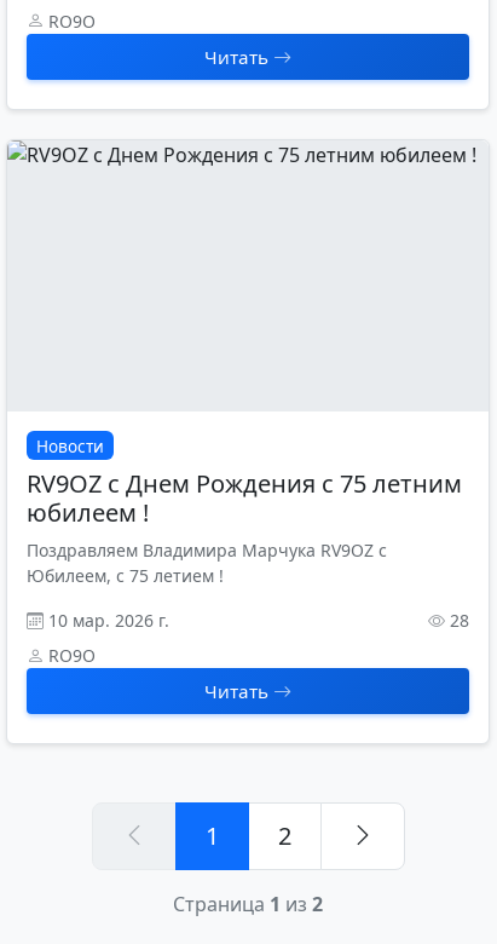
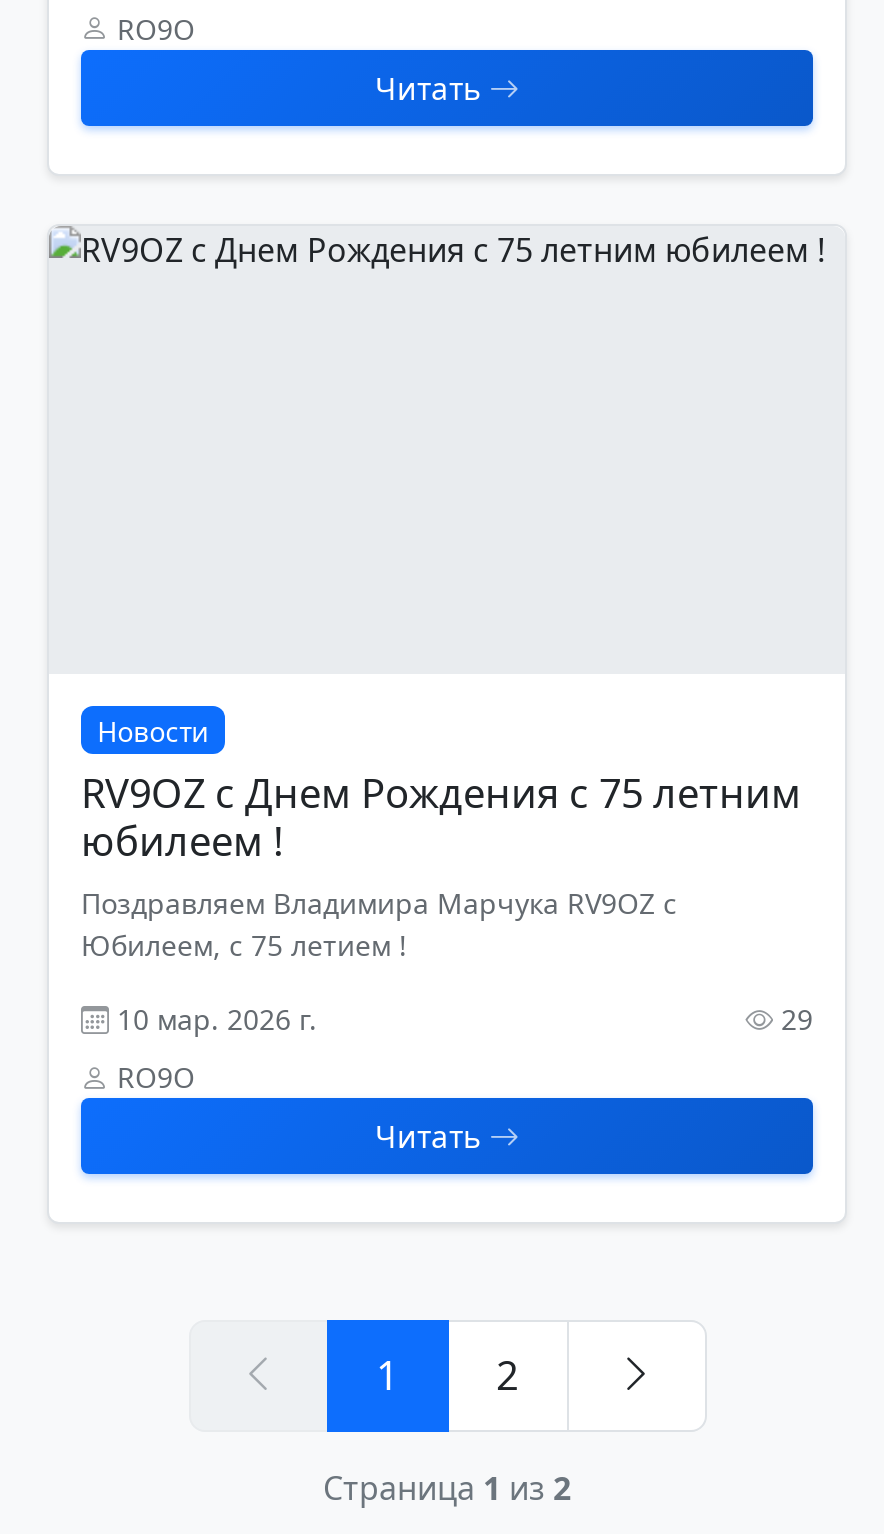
- 28
+ 29
